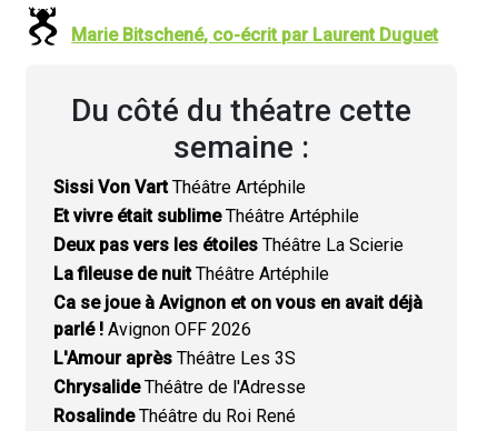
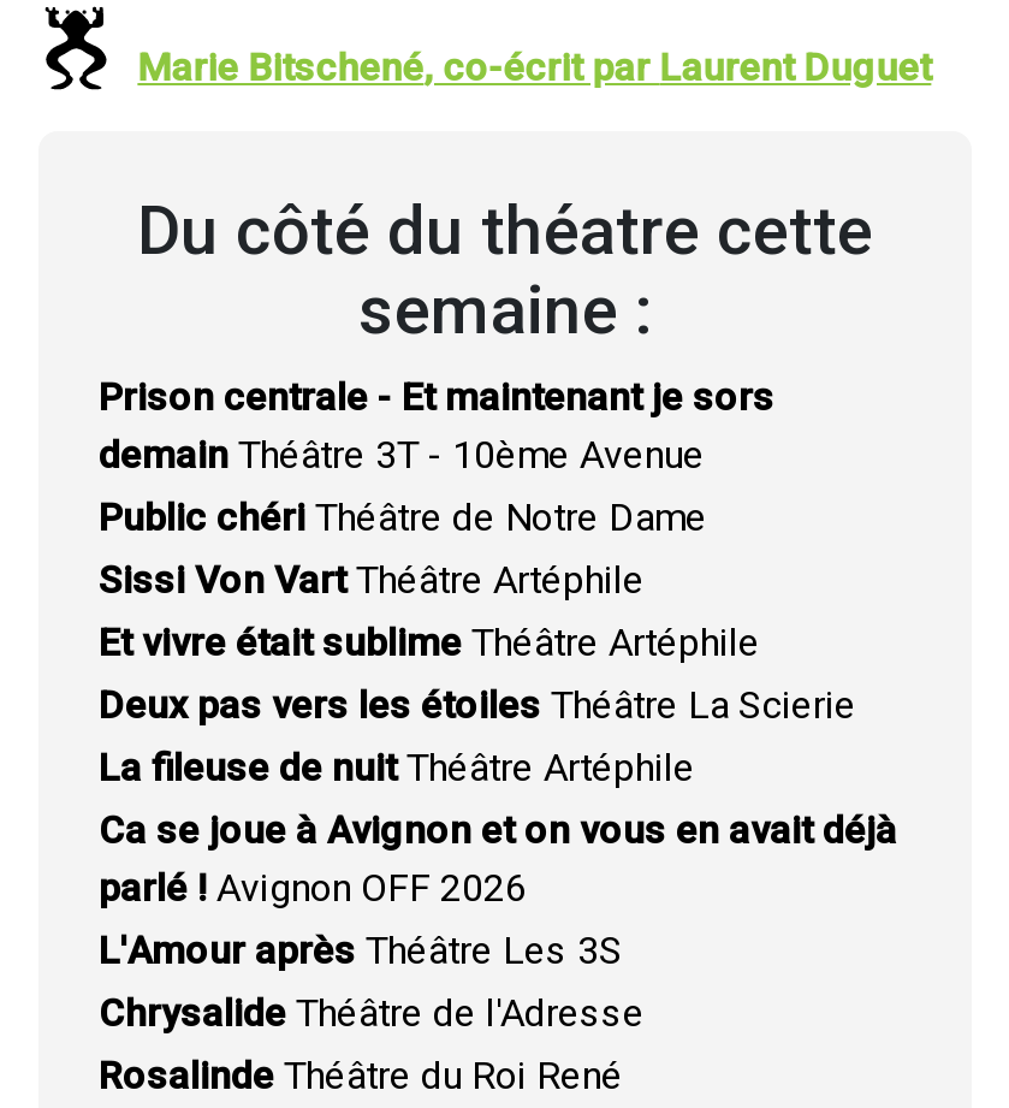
+ Prison centrale - Et maintenant je sors
+ demain Théâtre 3T - 10ème Avenue
+ Public chéri Théâtre de Notre Dame
